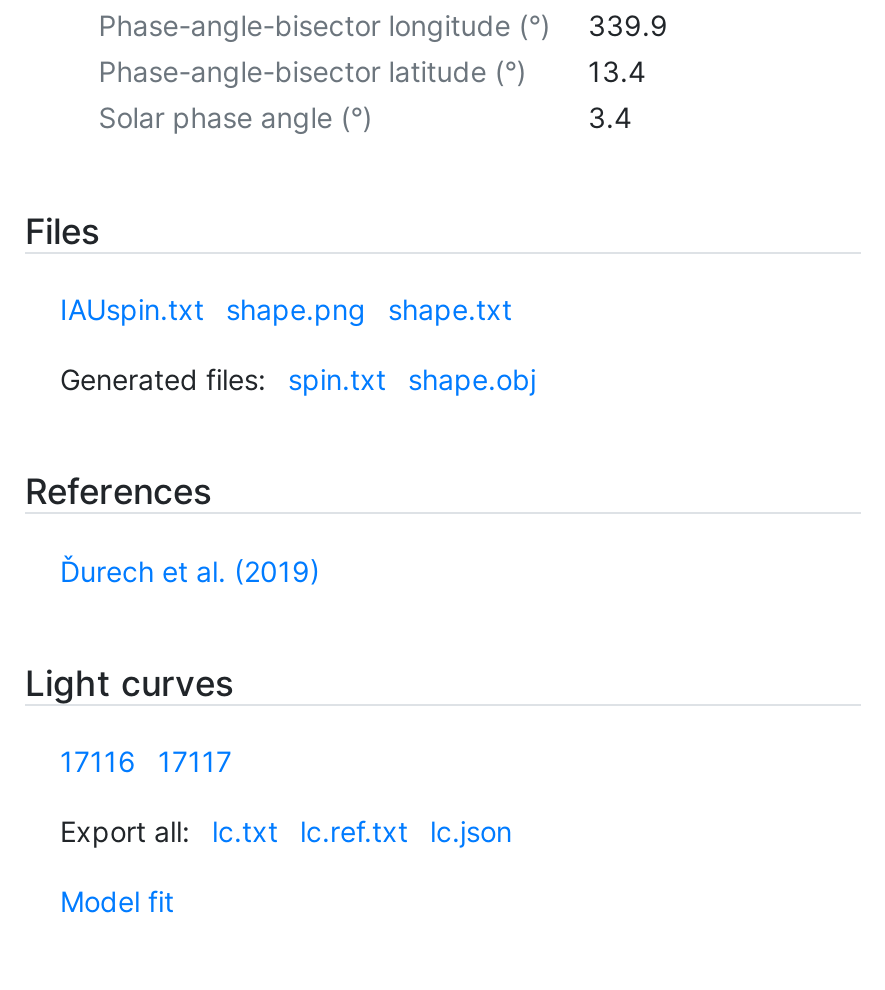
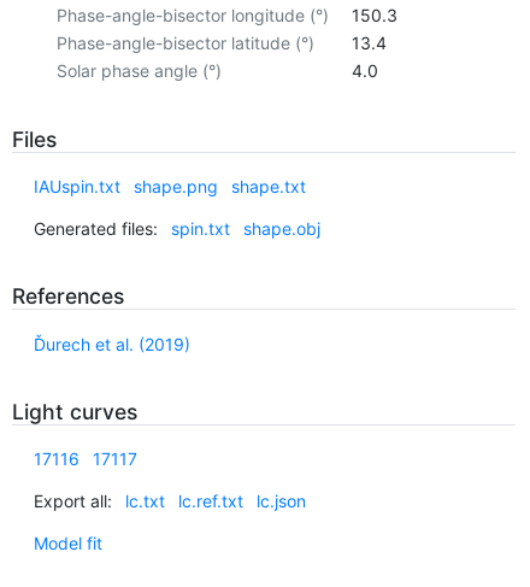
- Phase-angle-bisector longitude (°) 339.9
+ Phase-angle-bisector longitude (°) 150.3

- 3.4
+ 4.0
